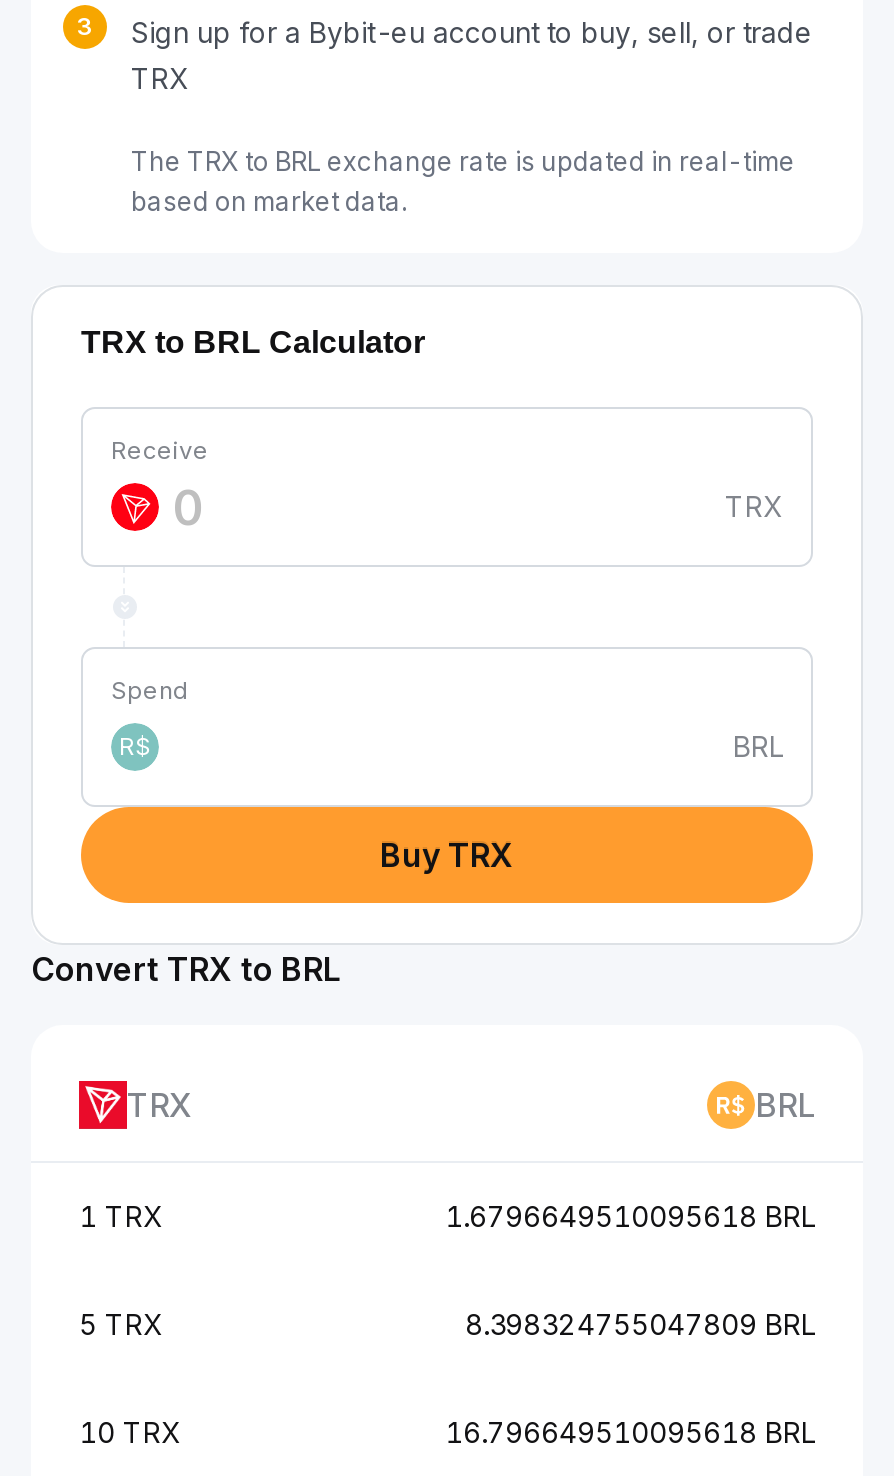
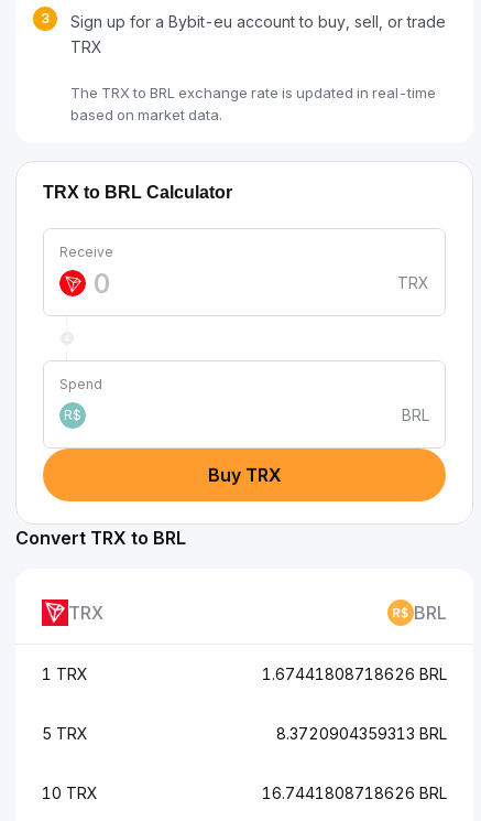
- 1.6796649510095618 BRL
+ 1.67441808718626 BRL

- 8.398324755047809 BRL
+ 8.3720904359313 BRL

- 16.796649510095618 BRL
+ 16.7441808718626 BRL
